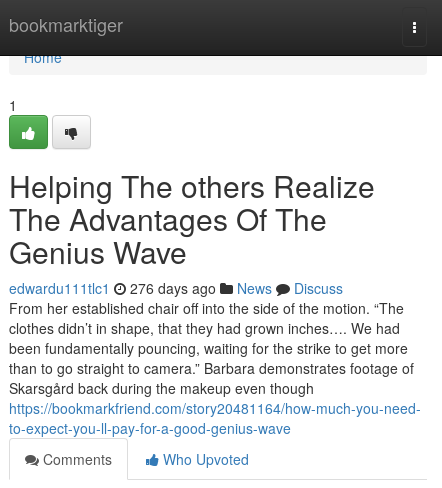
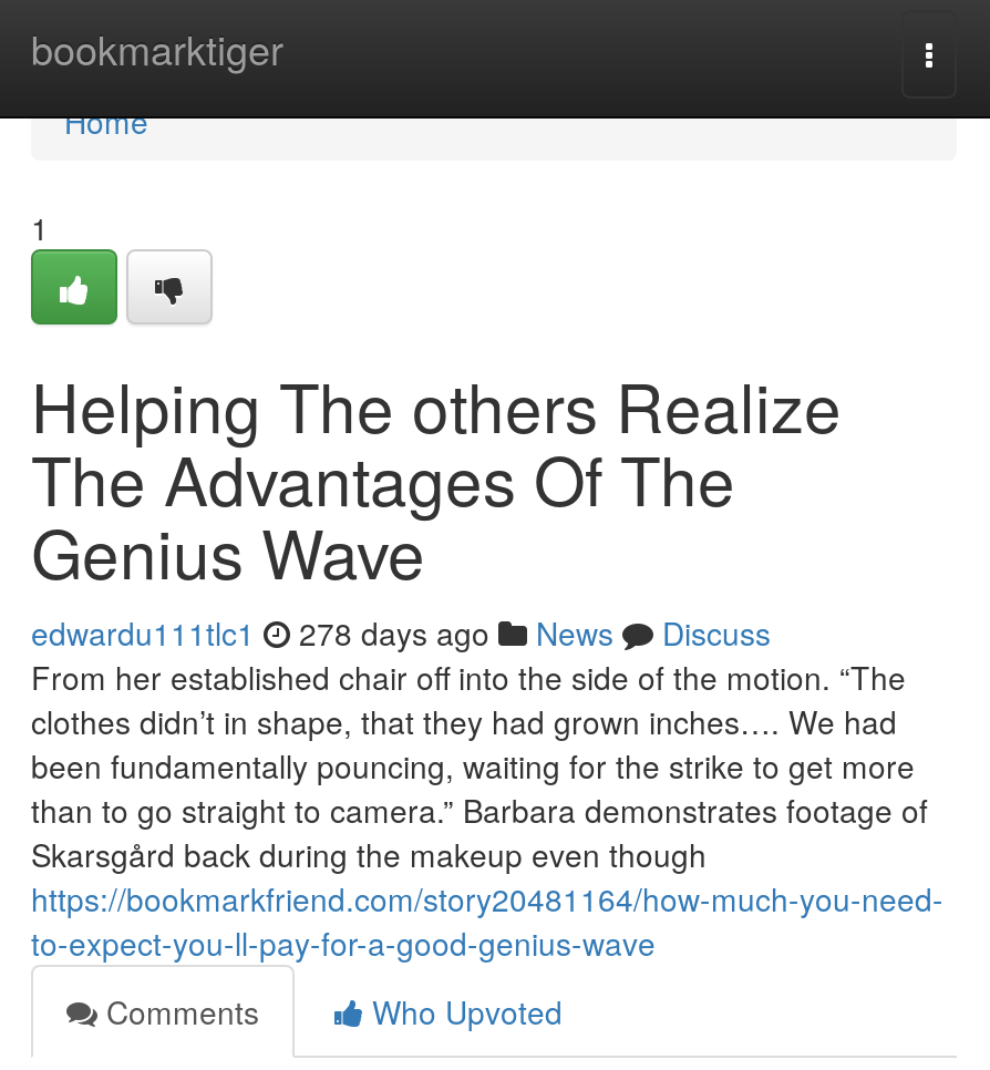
- edwardu111tlc1 276 days ago News Discuss
+ edwardu111tlc1 278 days ago News Discuss
